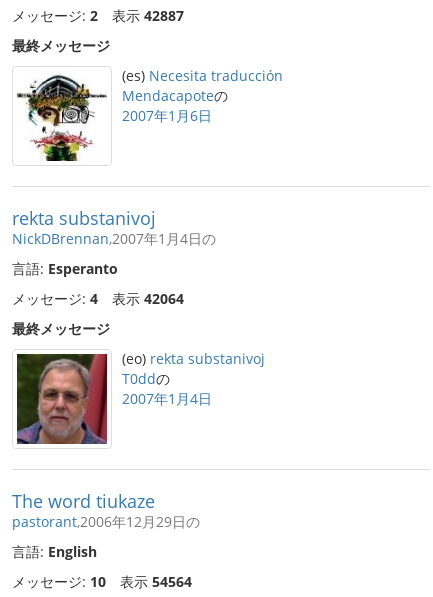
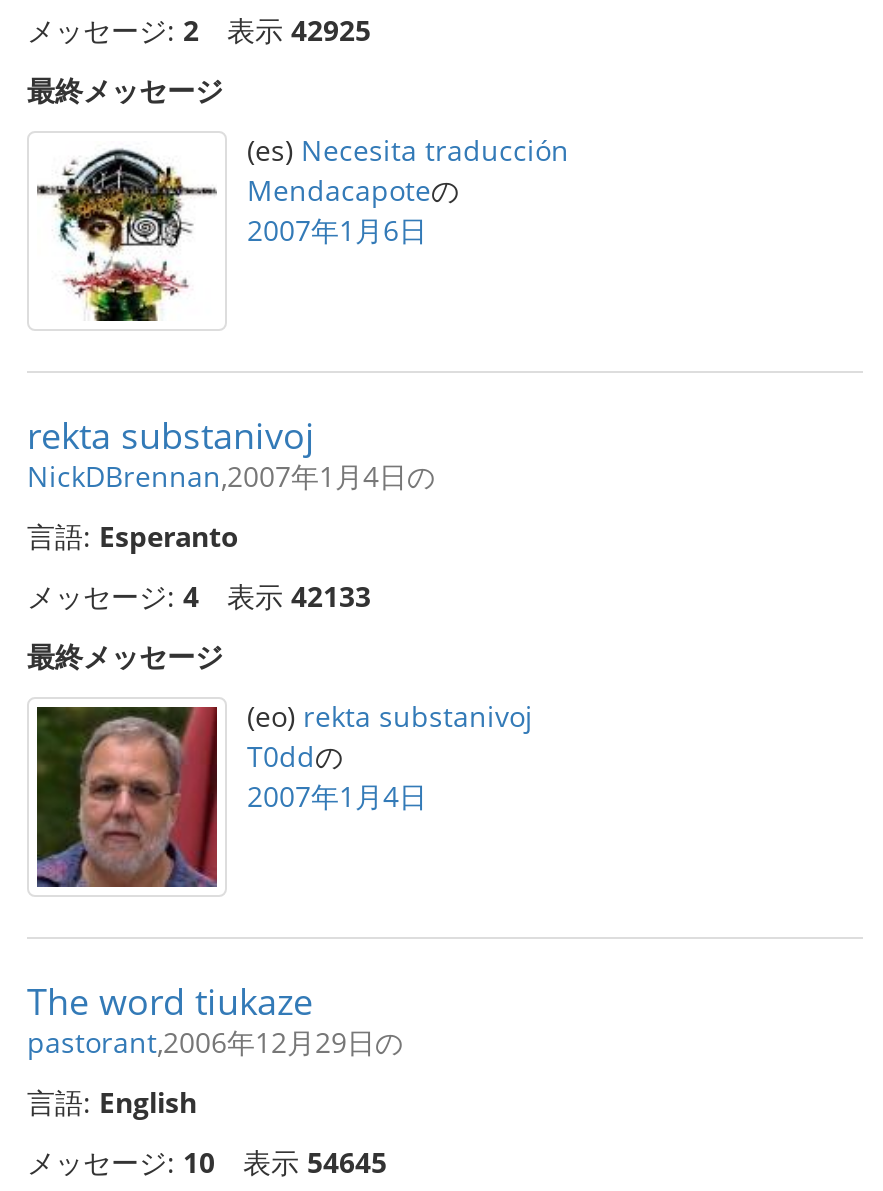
- メッセージ: 2 表示42887
+ メッセージ: 2 表示42925

- メッセージ: 4 表示42064
+ メッセージ: 4 表示42133

- メッセージ: 10 表示54564
+ メッセージ: 10 表示54645
